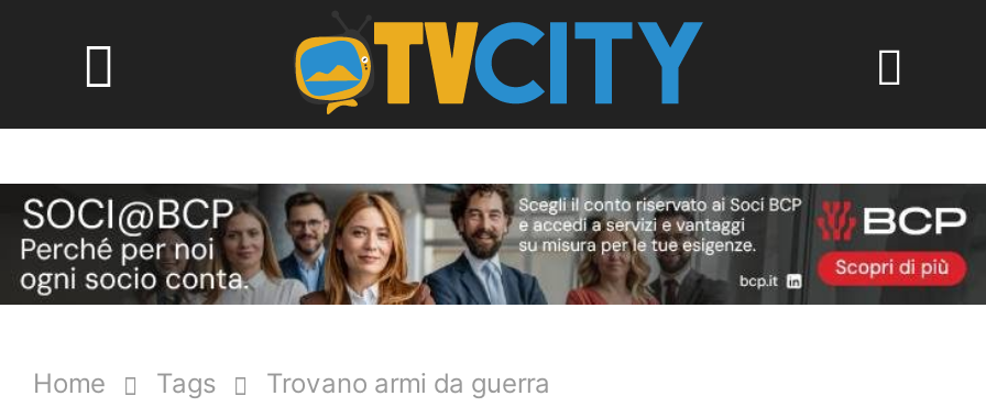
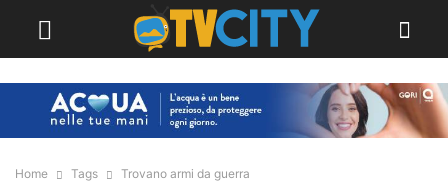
- [image]
+ [image]
